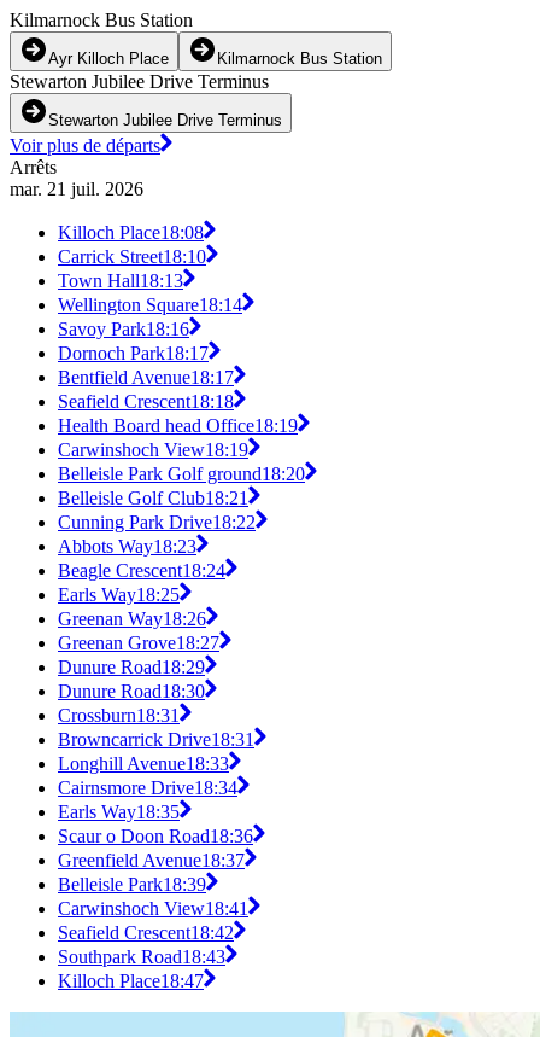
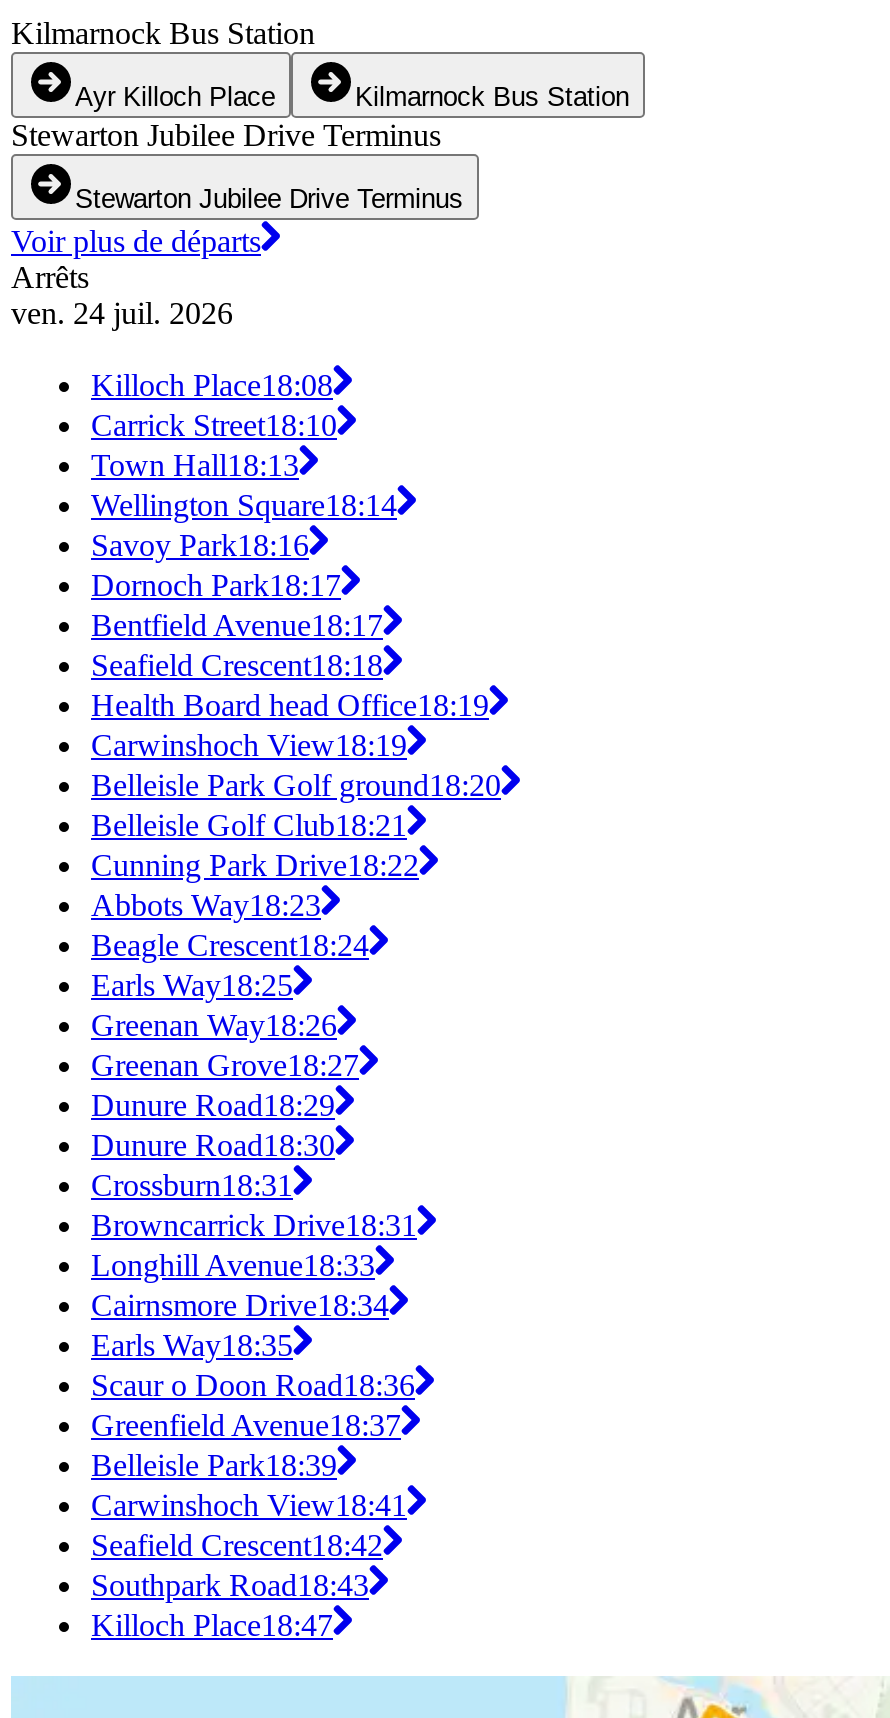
- mar. 21 juil. 2026
+ ven. 24 juil. 2026
